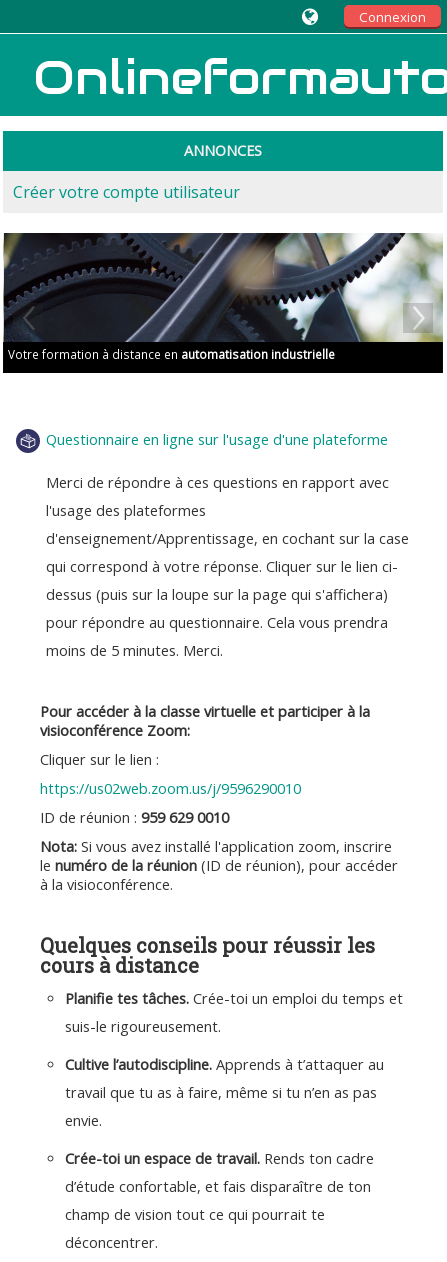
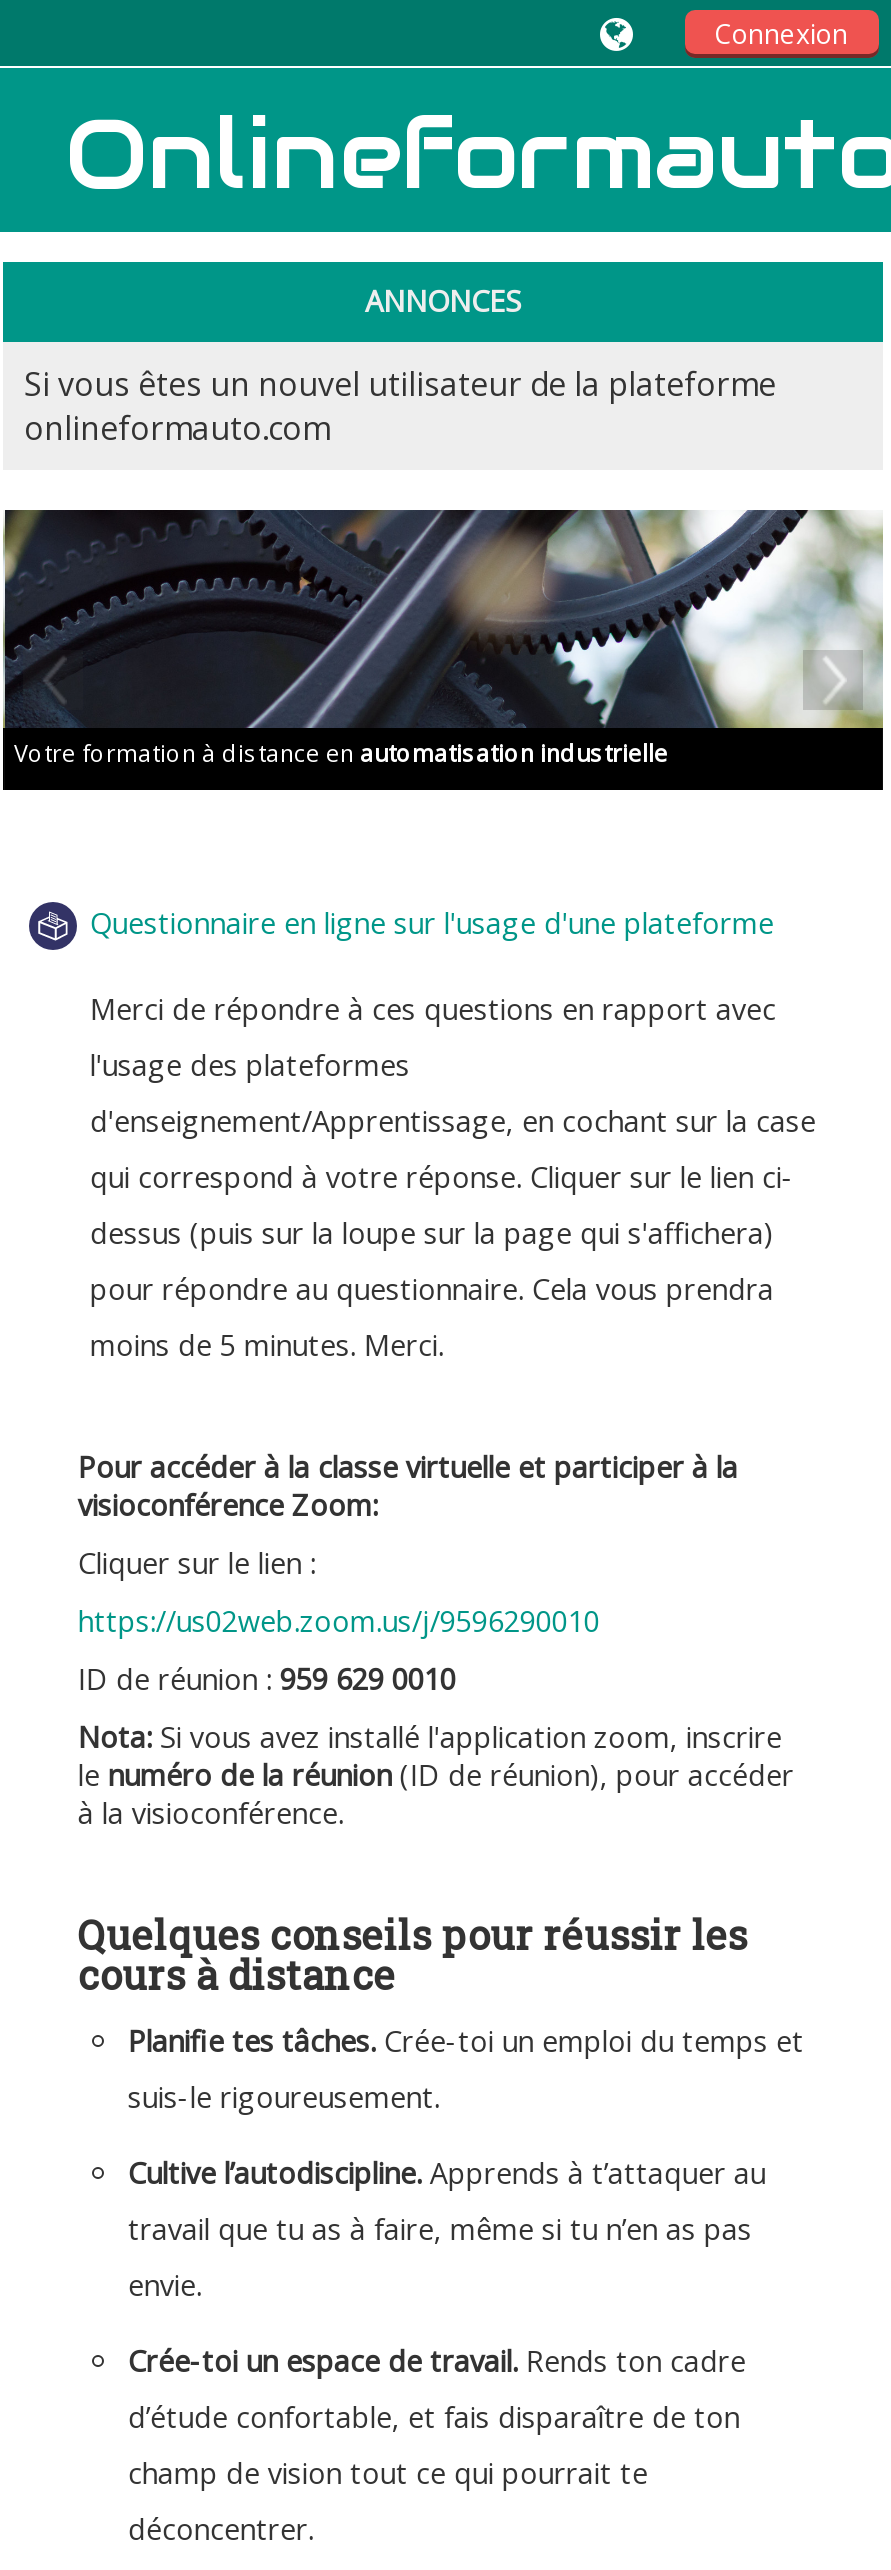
- Créer votre compte utilisateur
+ Si vous êtes un nouvel utilisateur de la plateforme
+ onlineformauto.com
